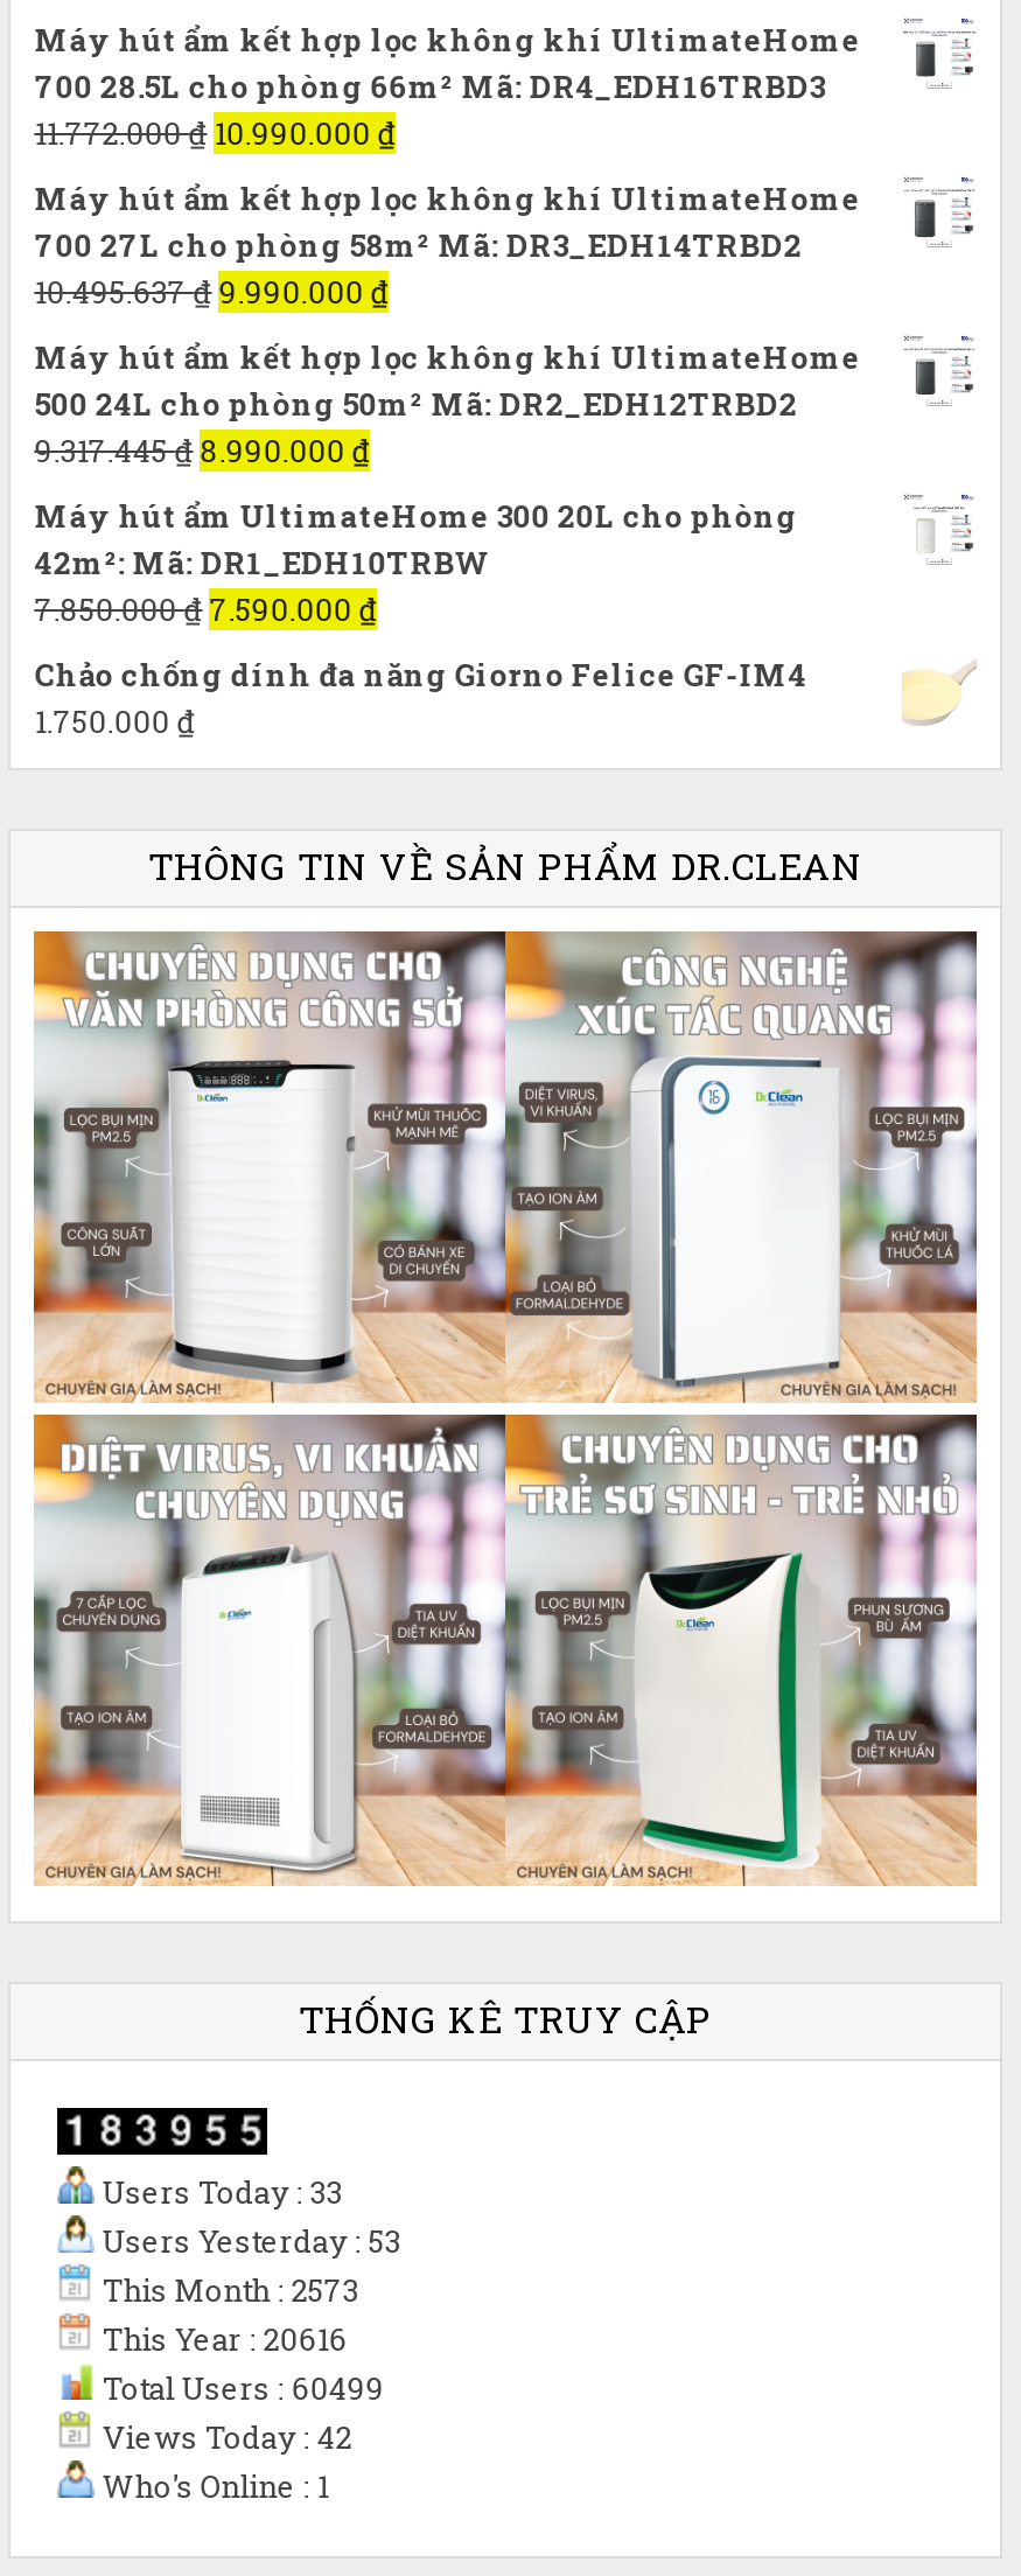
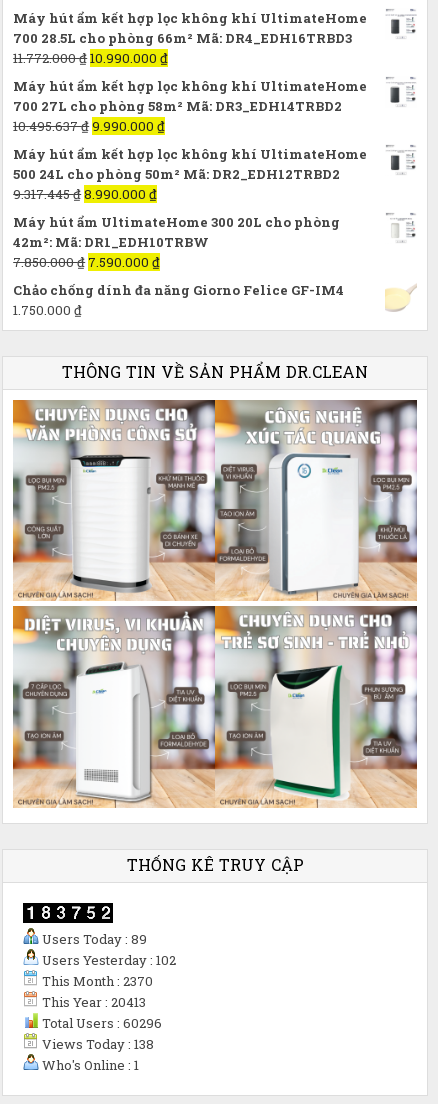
- Users Today : 33
+ Users Today : 89

- Users Yesterday : 53
+ Users Yesterday : 102

- This Month : 2573
+ This Month : 2370

- This Year : 20616
+ This Year : 20413

- Total Users : 60499
+ Total Users : 60296

- Views Today : 42
+ Views Today : 138
